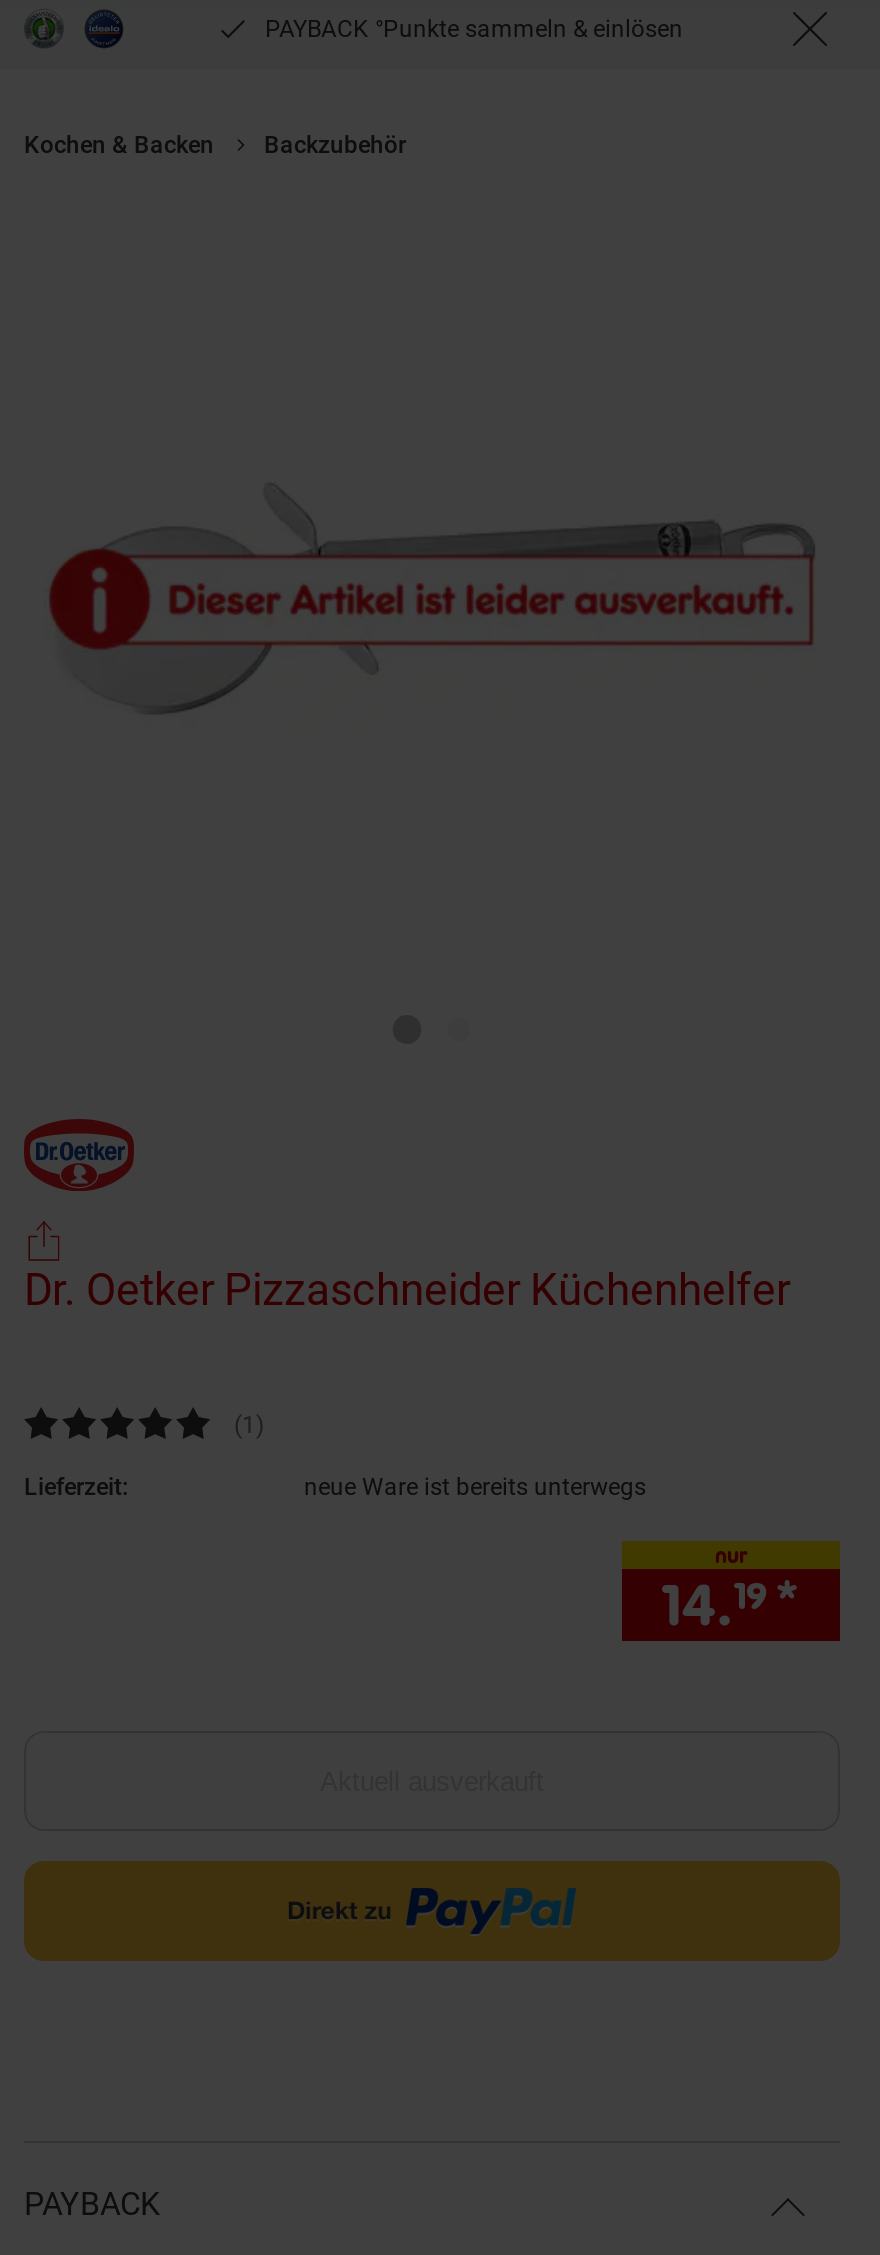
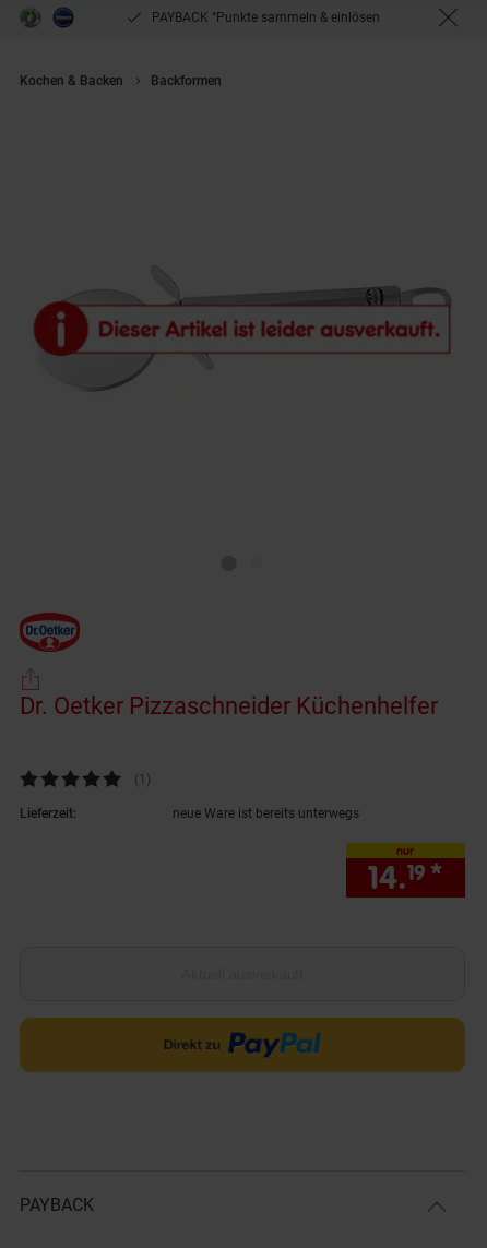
- Backzubehör
+ Backformen
